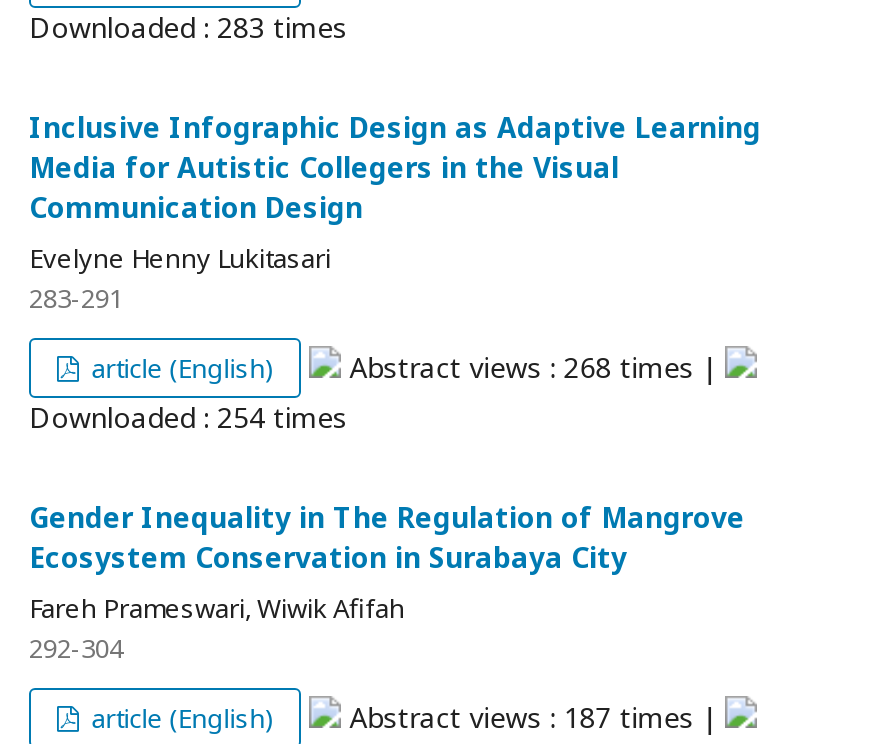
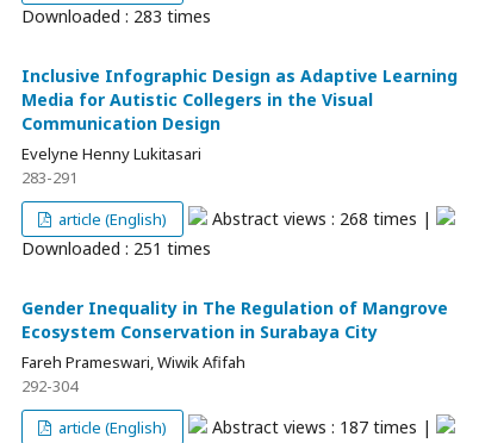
- Downloaded : 254 times
+ Downloaded : 251 times
